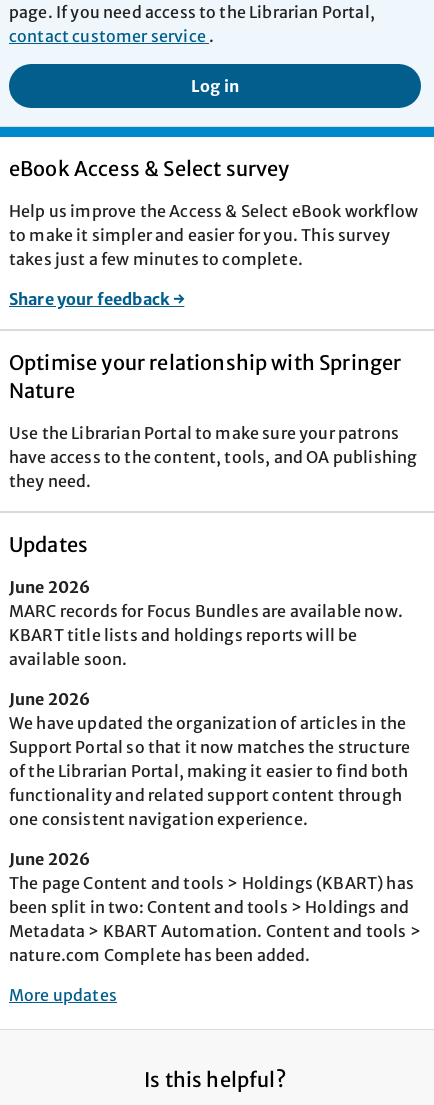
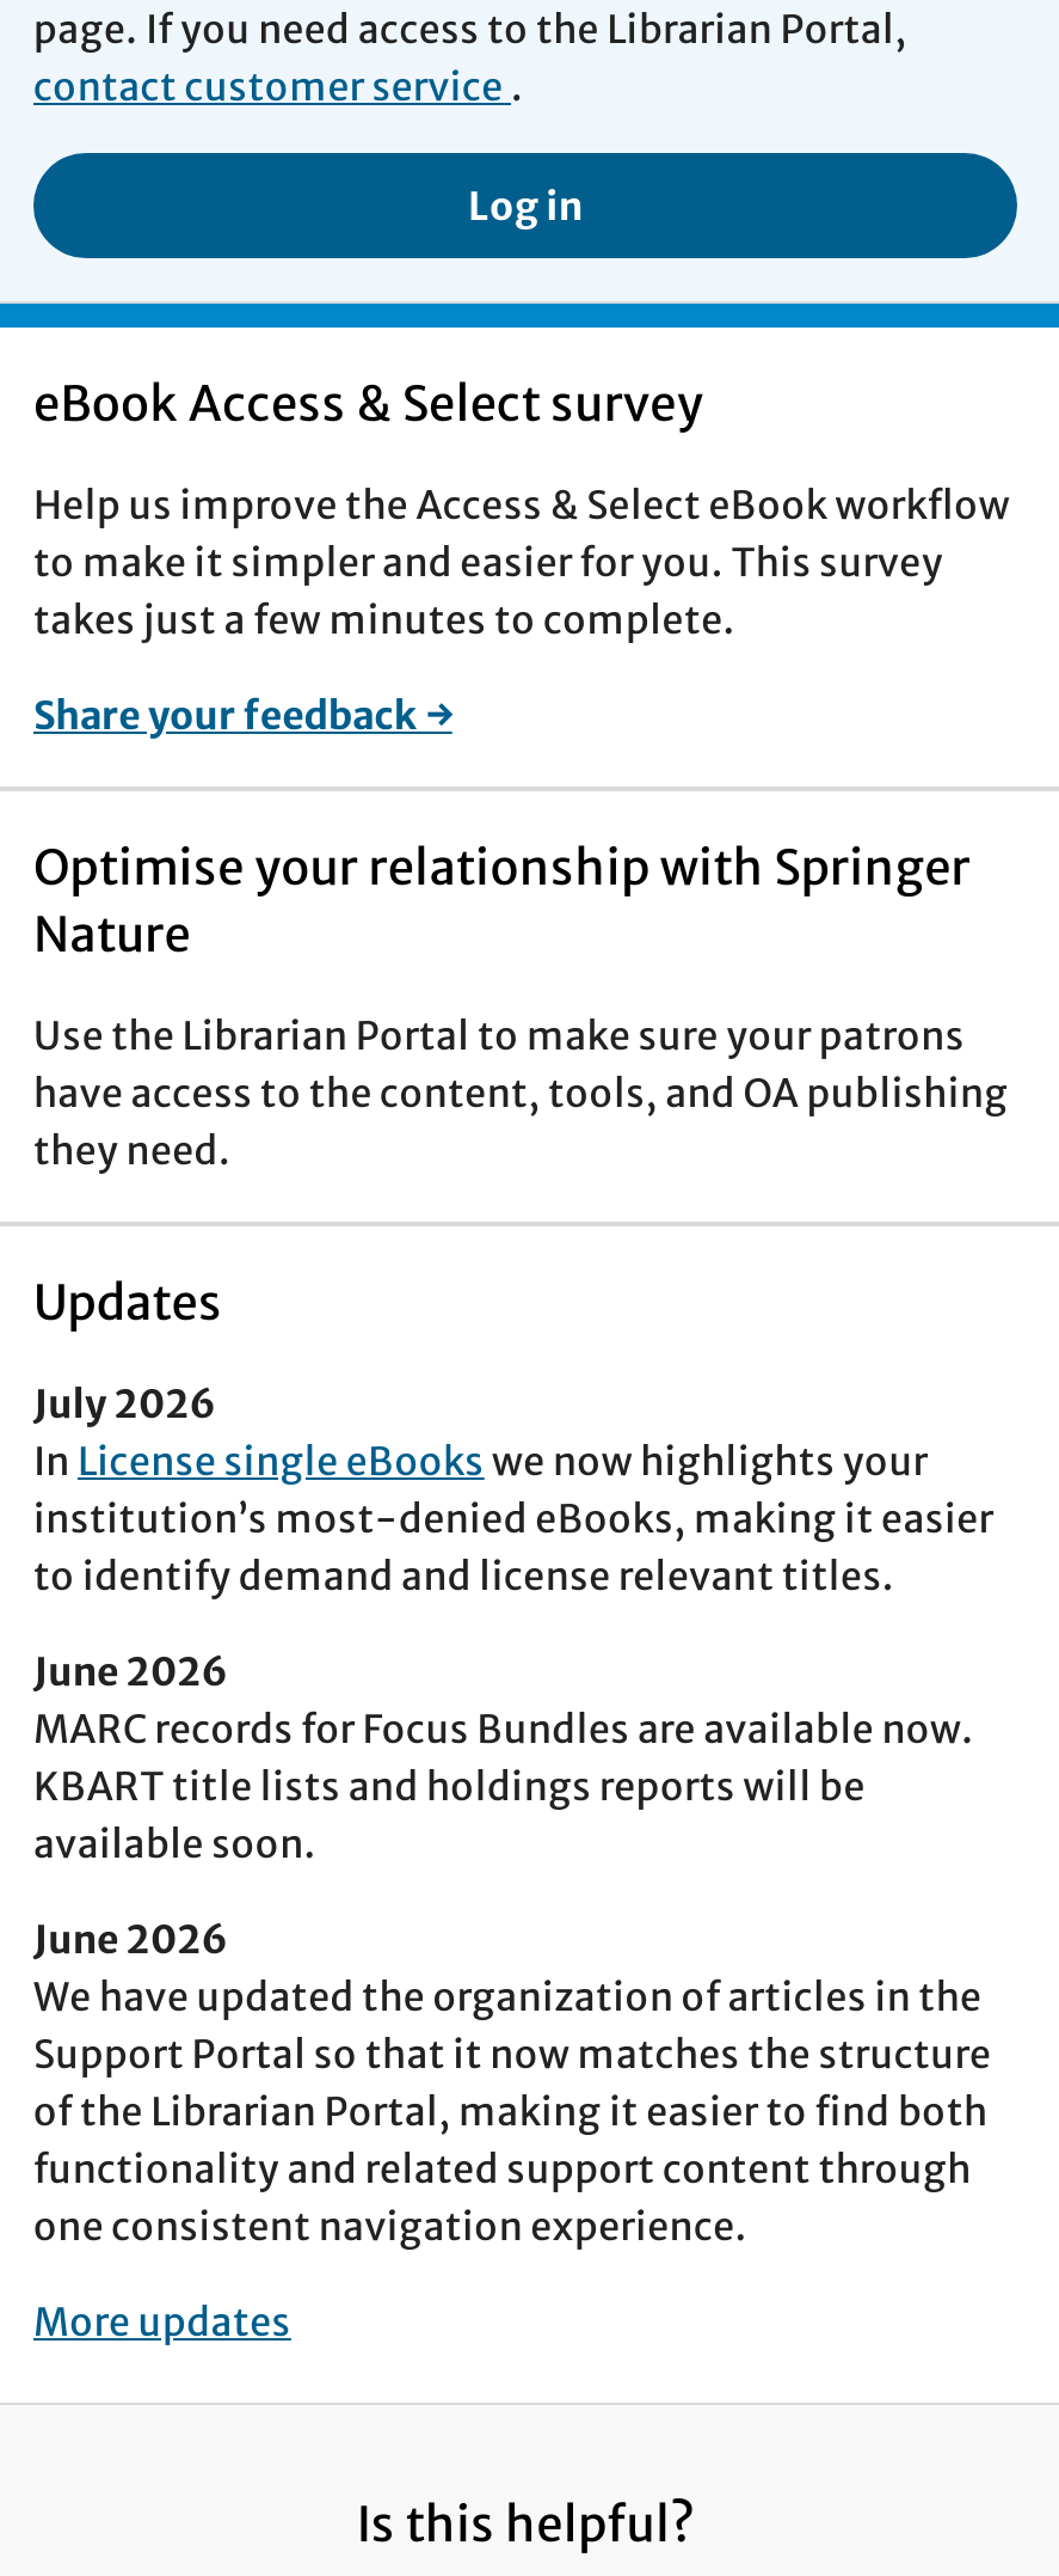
+ July 2026
+ In License single eBooks we now highlights your
+ institution’s most-denied eBooks, making it easier
+ to identify demand and license relevant titles.

moved down: June 2026 | MARC records for Focus Bundles are available now. | KBART title lists and holdings reports will be | ... | functionality and related support content through | one consistent navigation experience.

- June 2026
- The page Content and tools > Holdings (KBART) has
- been split in two: Content and tools > Holdings and
- Metadata > KBART Automation. Content and tools >
- nature.com Complete has been added.
